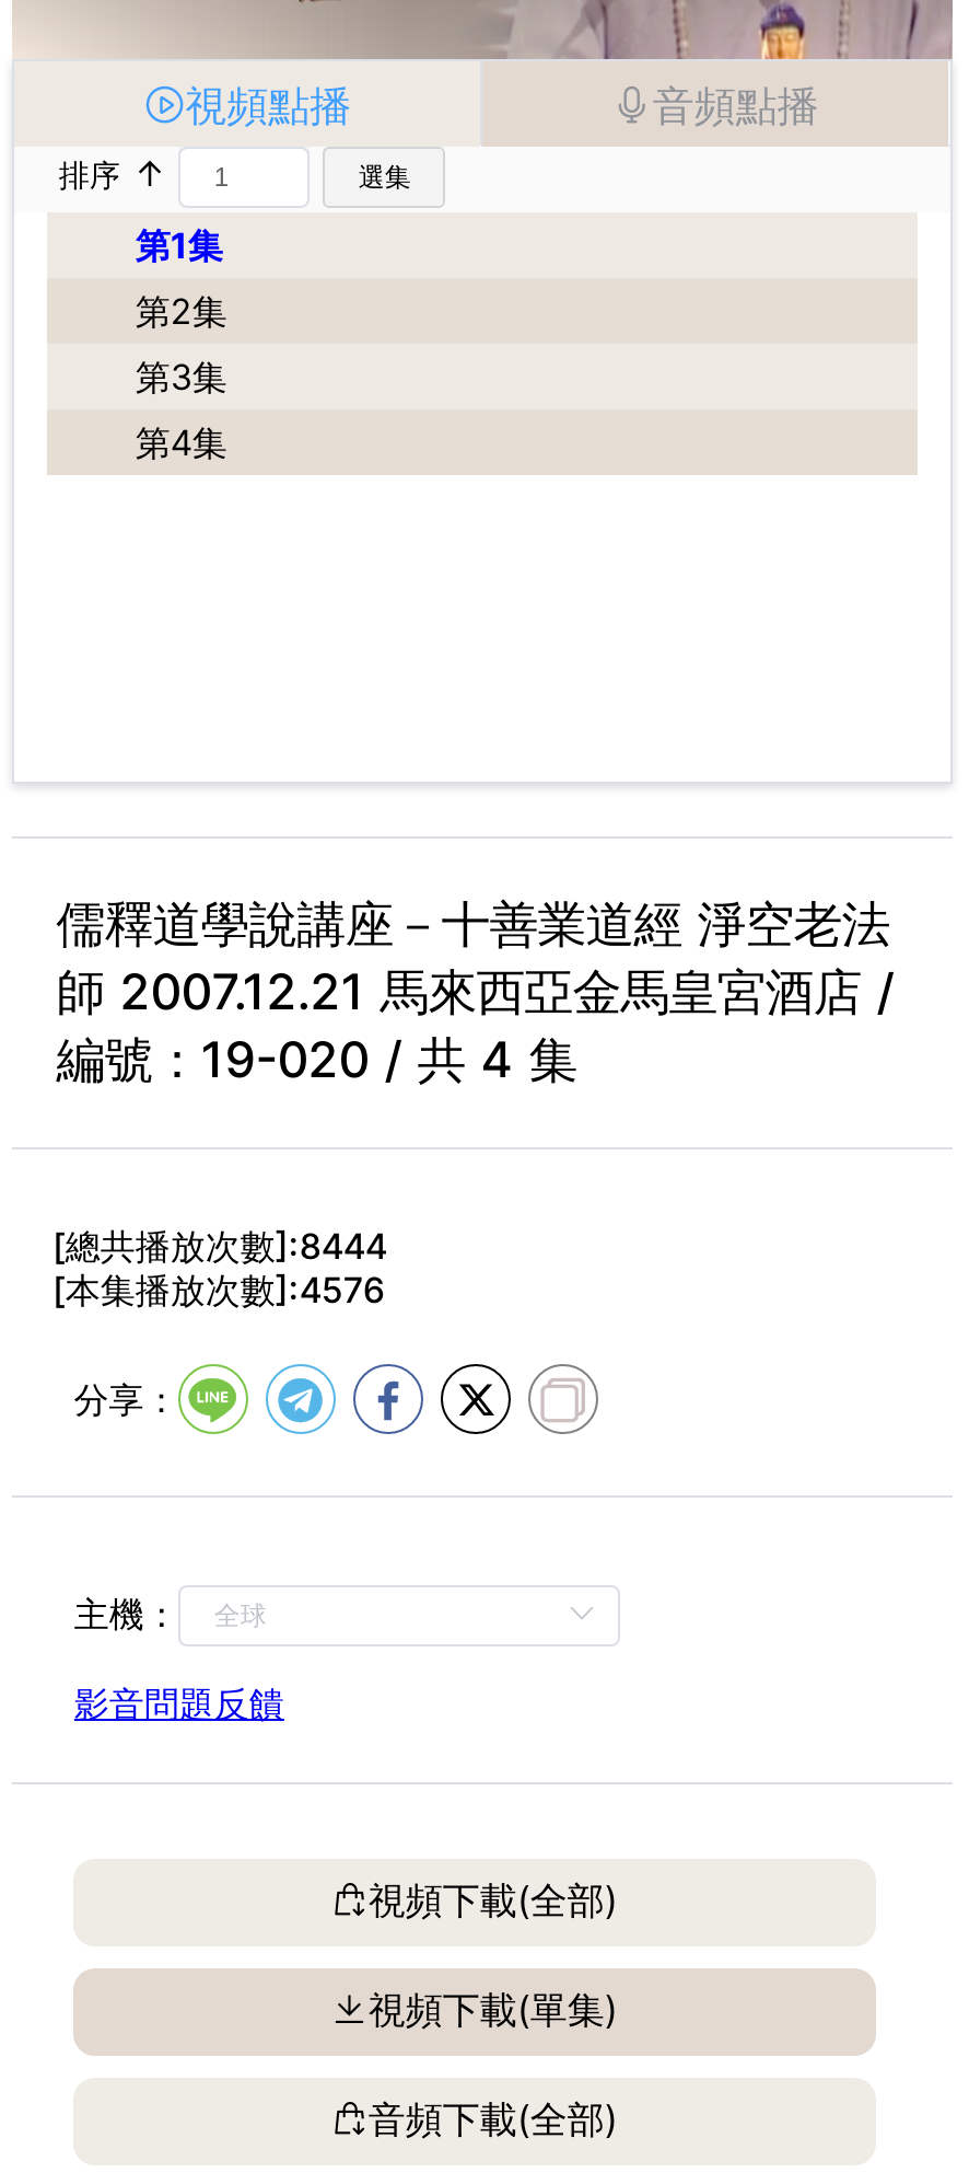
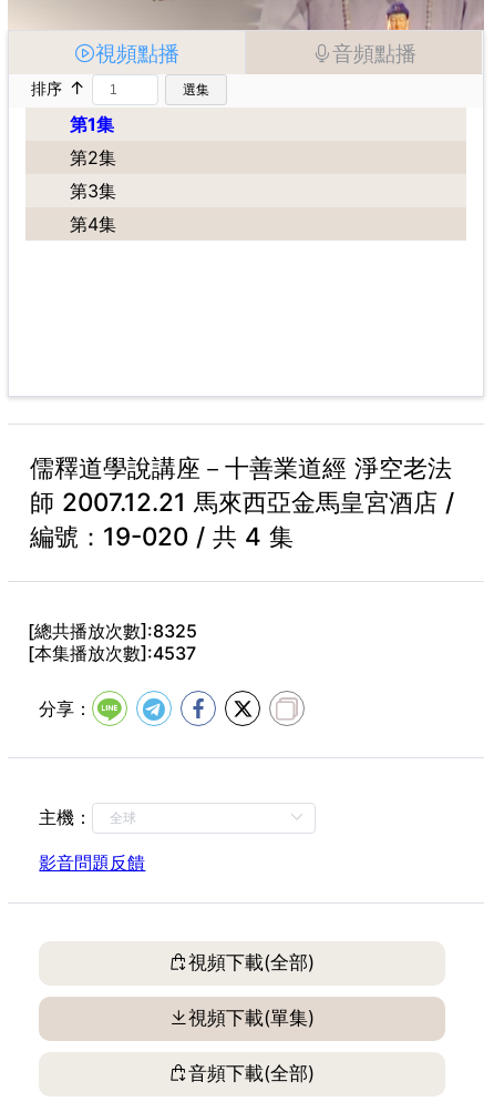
- [總共播放次數]:8444
+ [總共播放次數]:8325

- [本集播放次數]:4576
+ [本集播放次數]:4537
